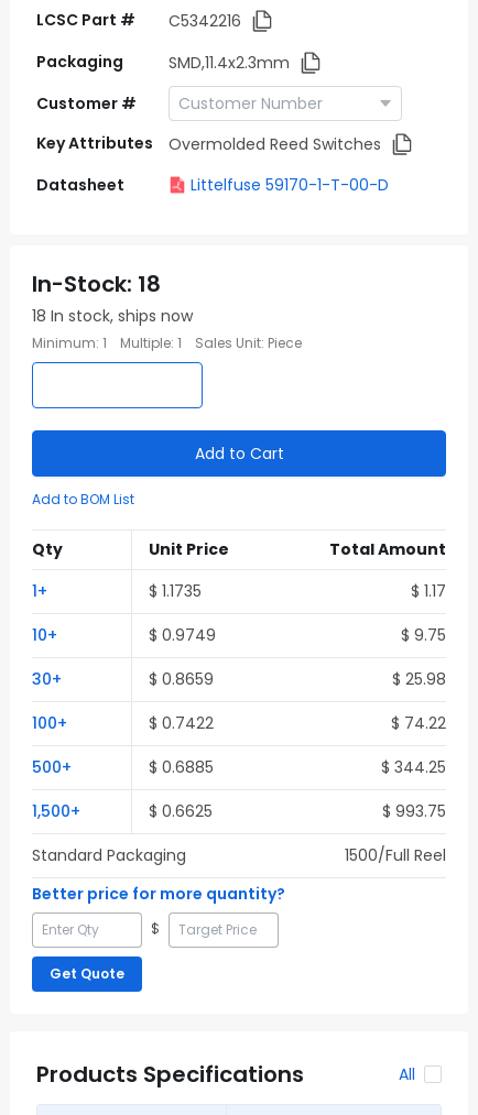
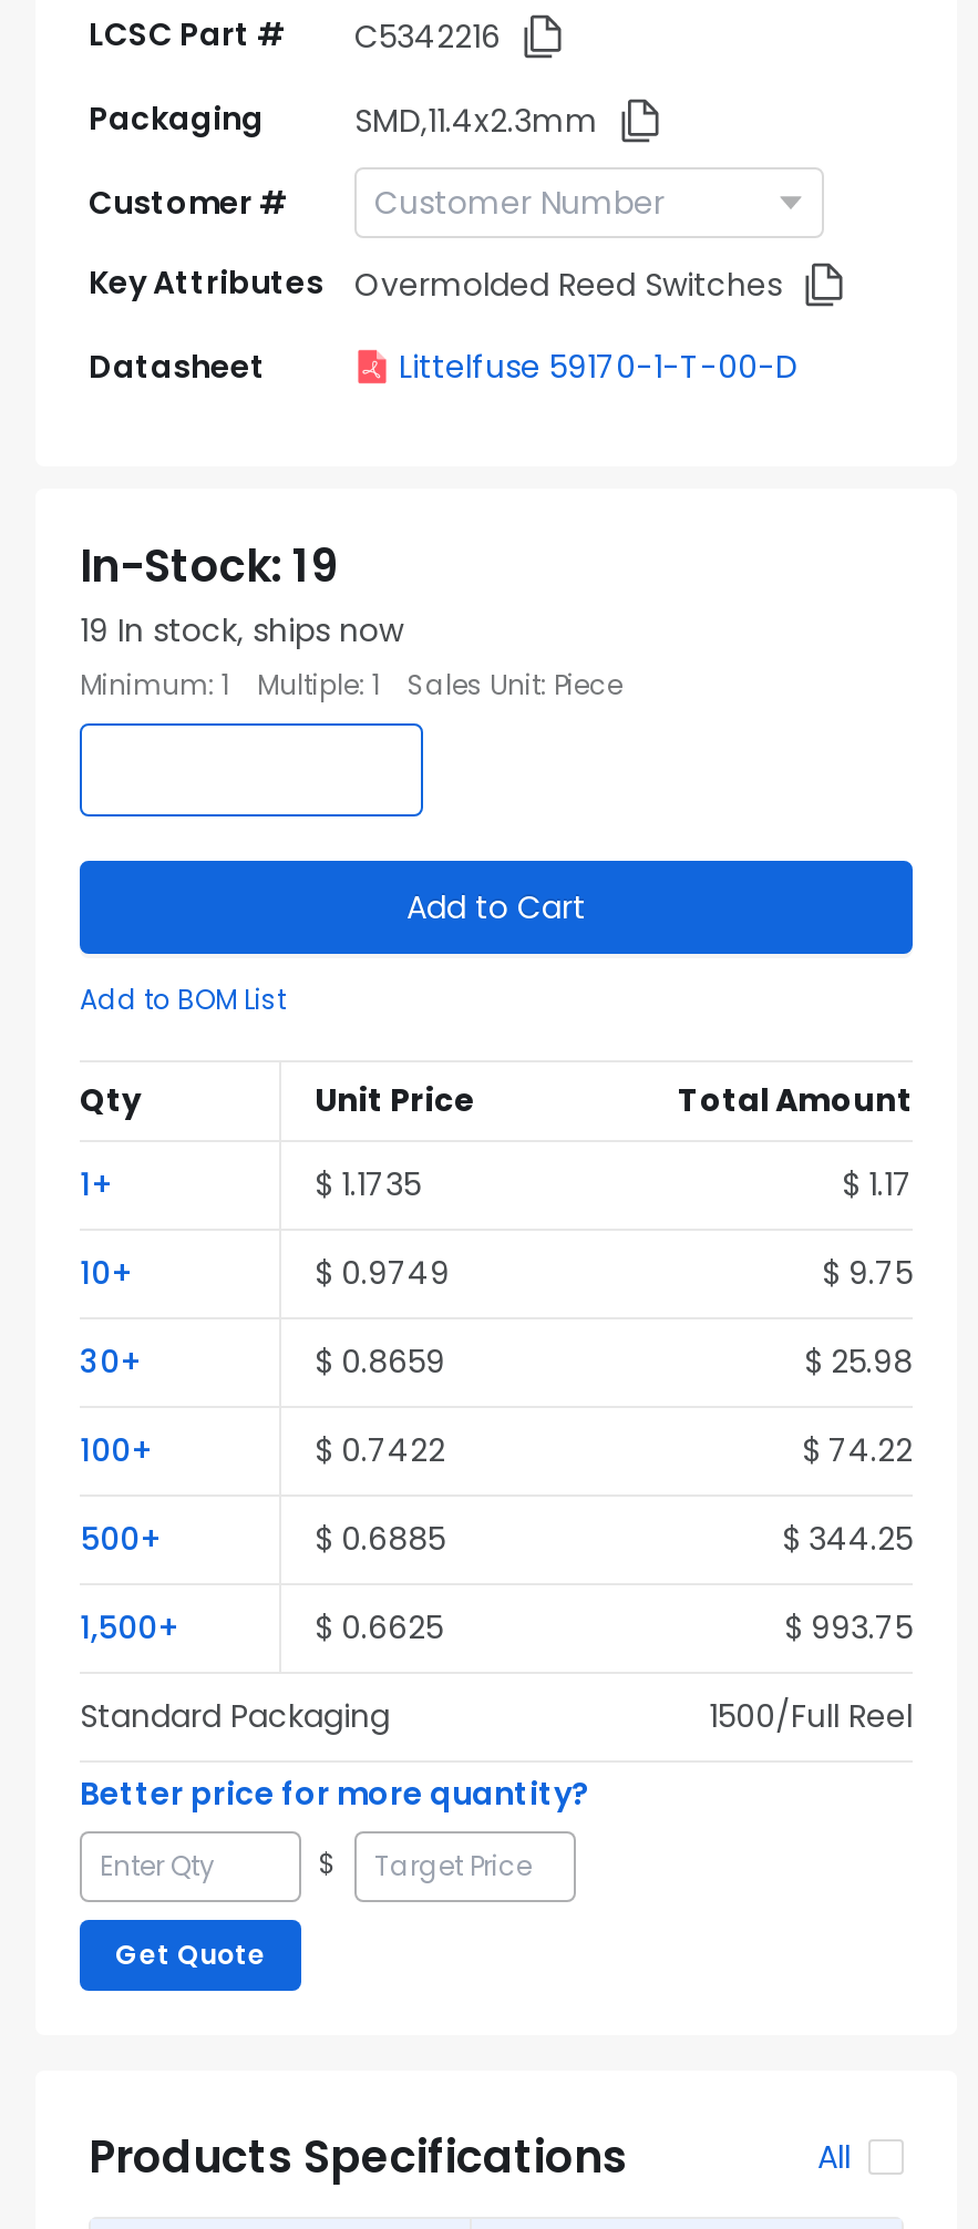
- In-Stock: 18
+ In-Stock: 19

- 18 In stock, ships now
+ 19 In stock, ships now
